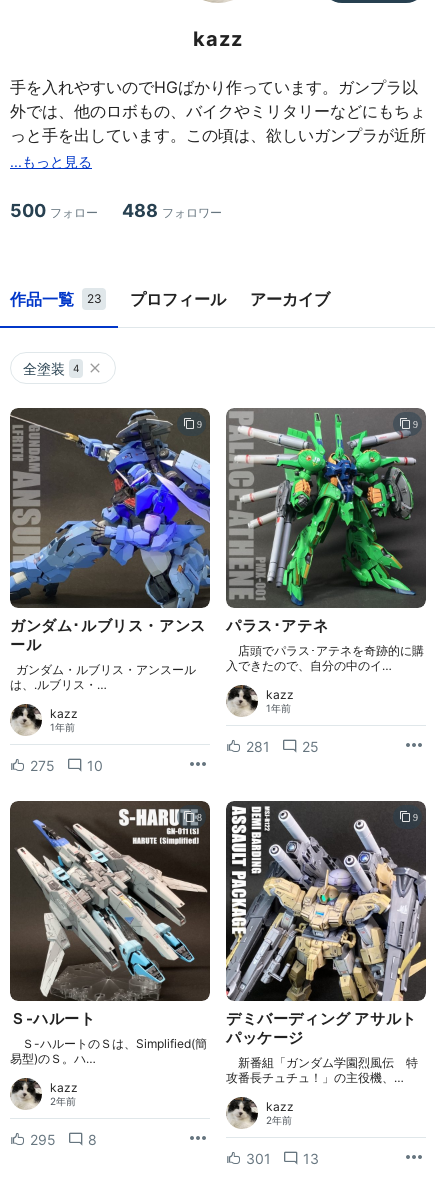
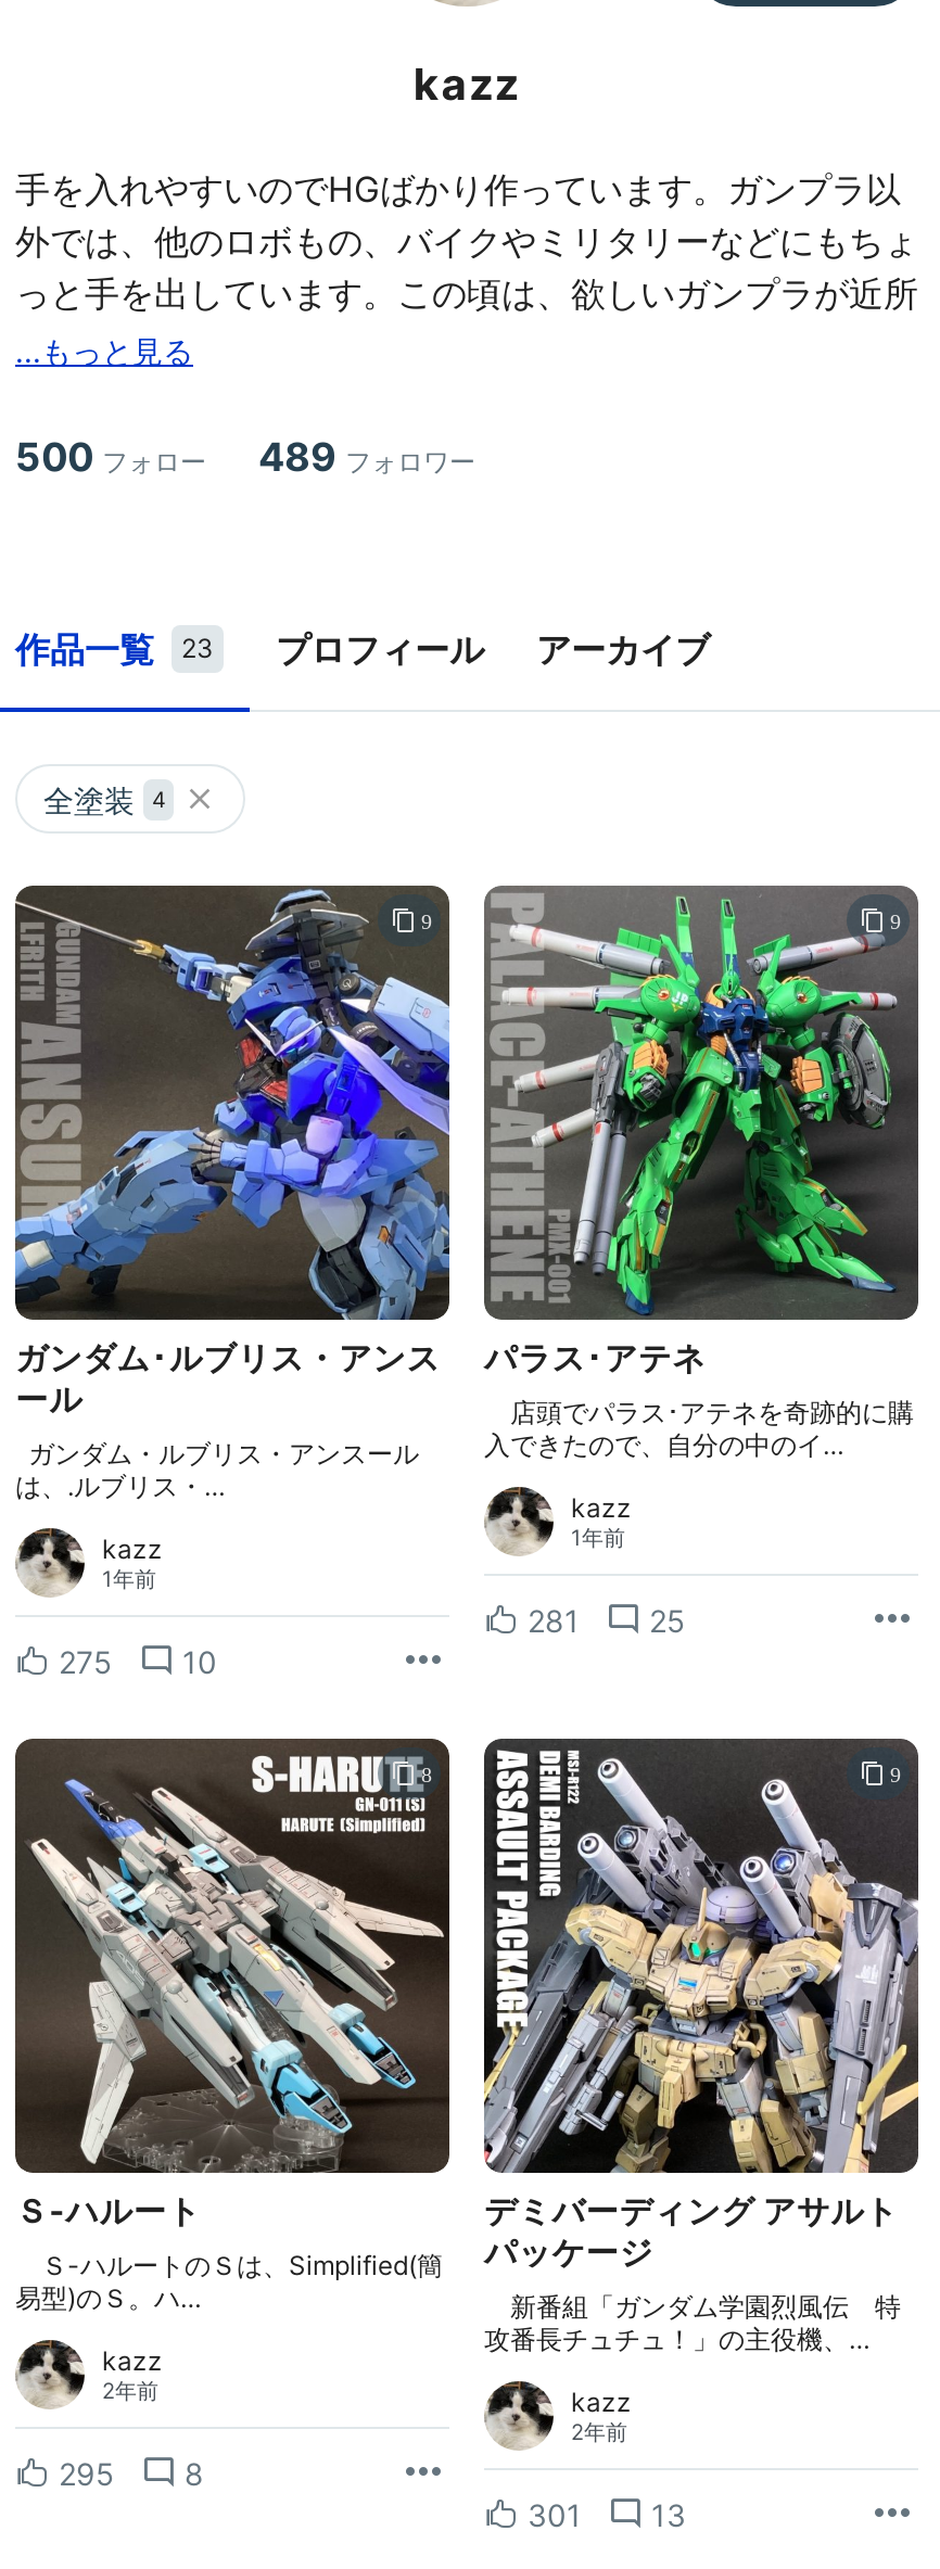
- 500 フォロー 488 フォロワー
+ 500 フォロー 489 フォロワー
